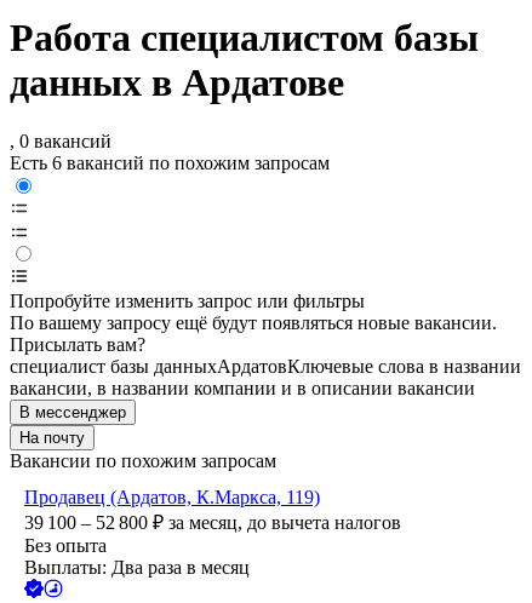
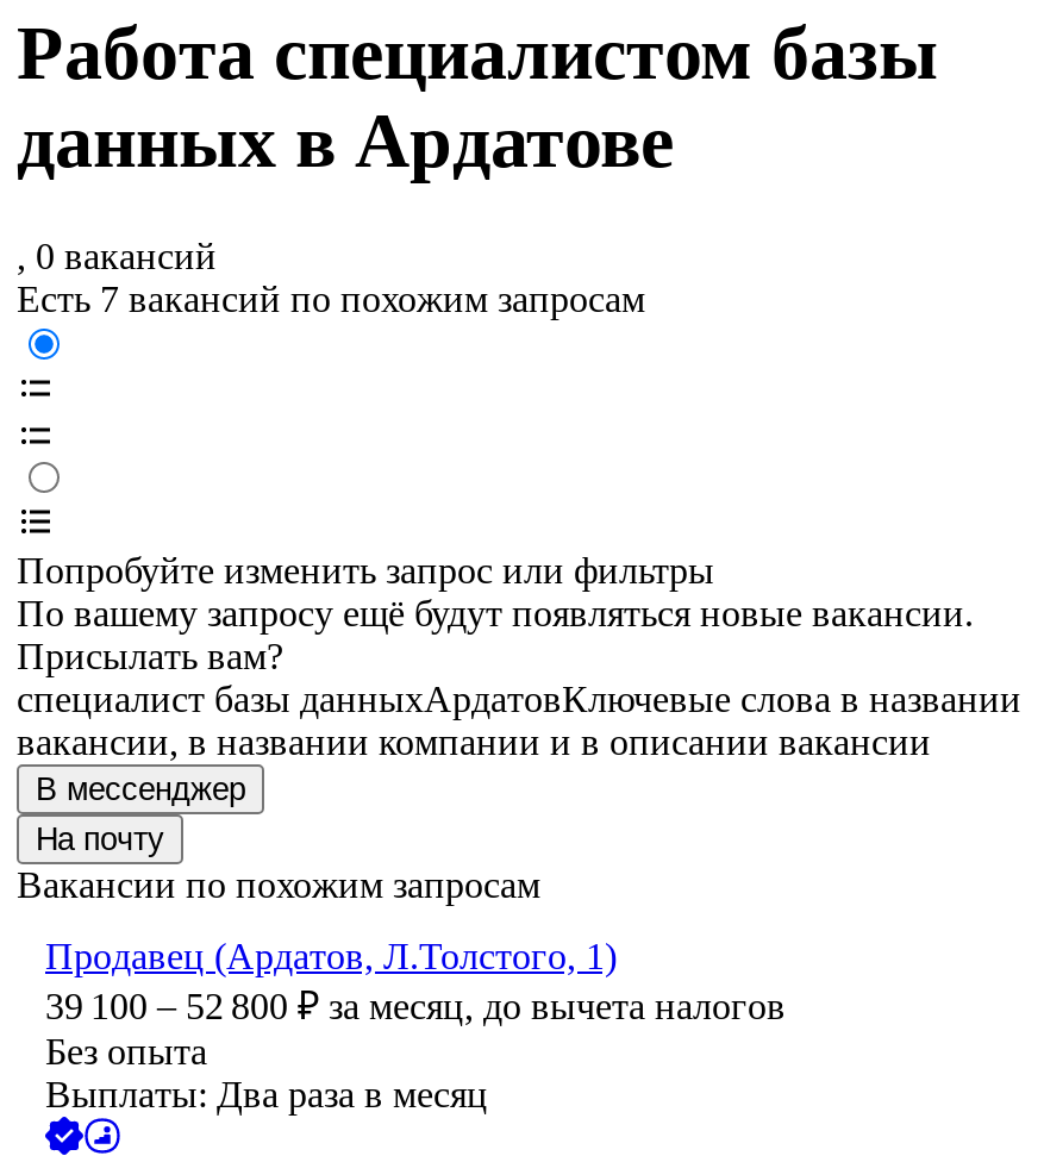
- Есть 6 вакансий по похожим запросам
+ Есть 7 вакансий по похожим запросам

- Продавец (Ардатов, К.Маркса, 119)
+ Продавец (Ардатов, Л.Толстого, 1)
